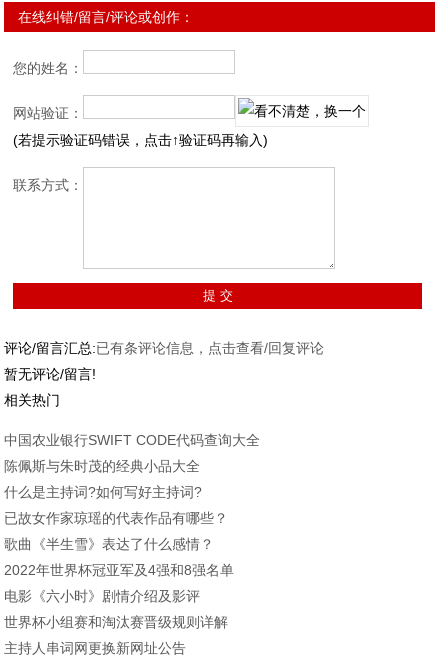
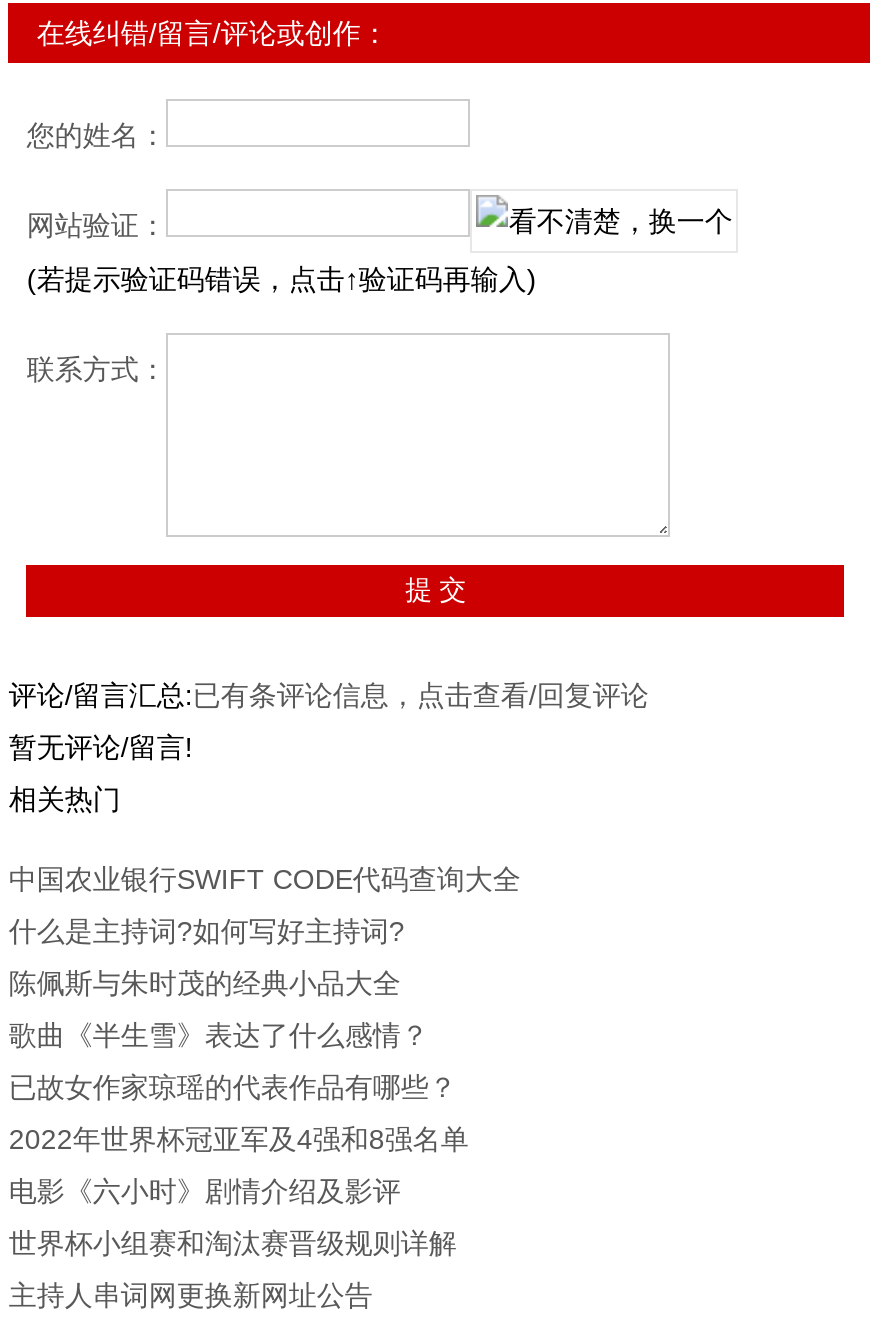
moved down: 陈佩斯与朱时茂的经典小品大全

moved up: 什么是主持词?如何写好主持词?

moved down: 已故女作家琼瑶的代表作品有哪些？

moved up: 歌曲《半生雪》表达了什么感情？
